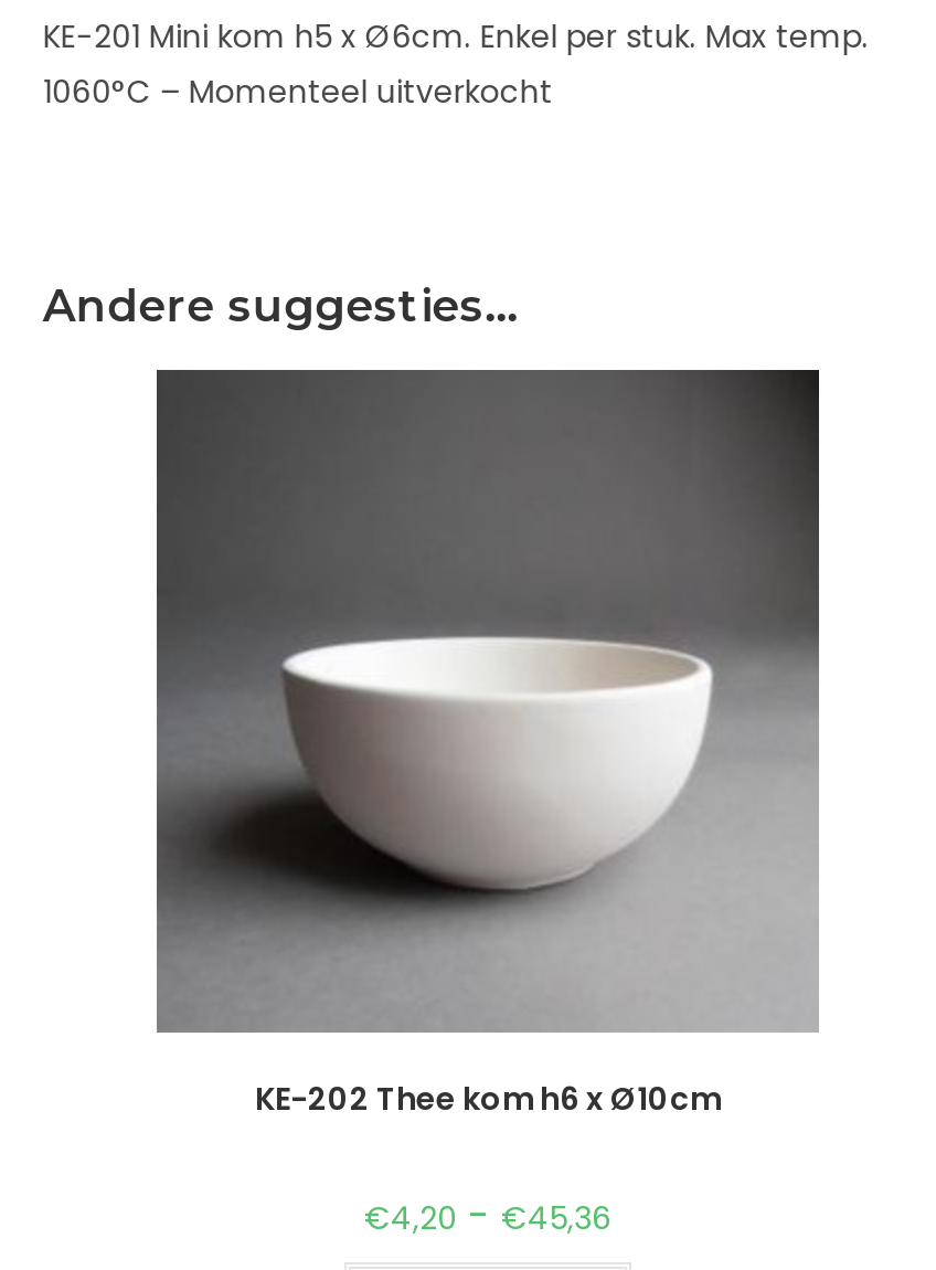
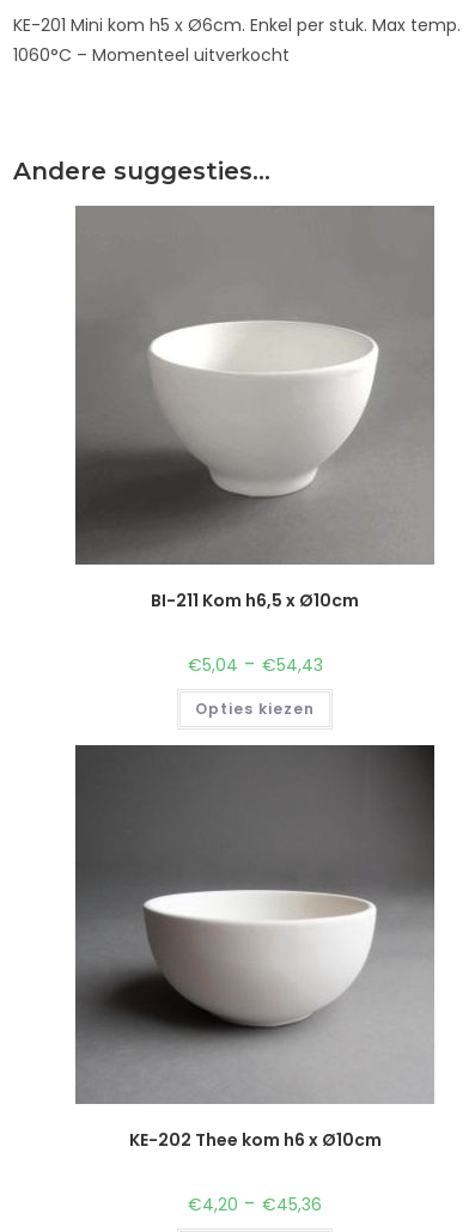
+ [image]
+ BI-211 Kom h6,5 x Ø10cm
+ €5,04 - €54,43
+ Opties kiezen
